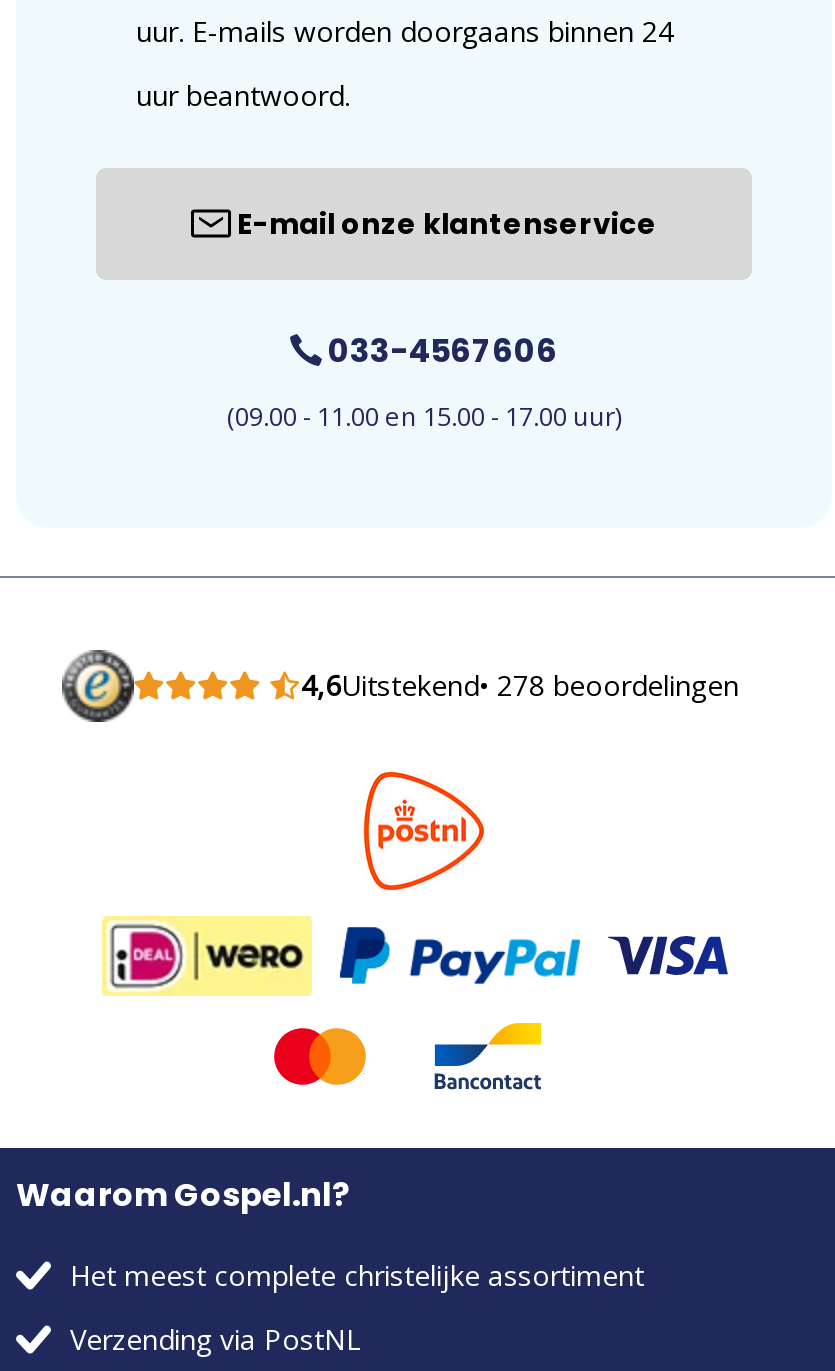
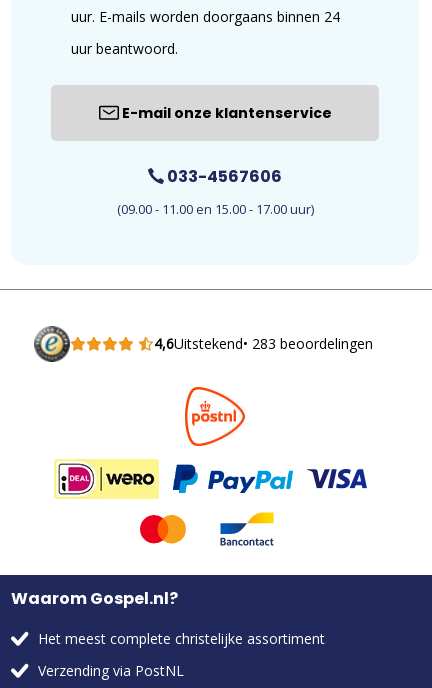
- 4,6Uitstekend • 278 beoordelingen
+ 4,6Uitstekend • 283 beoordelingen
